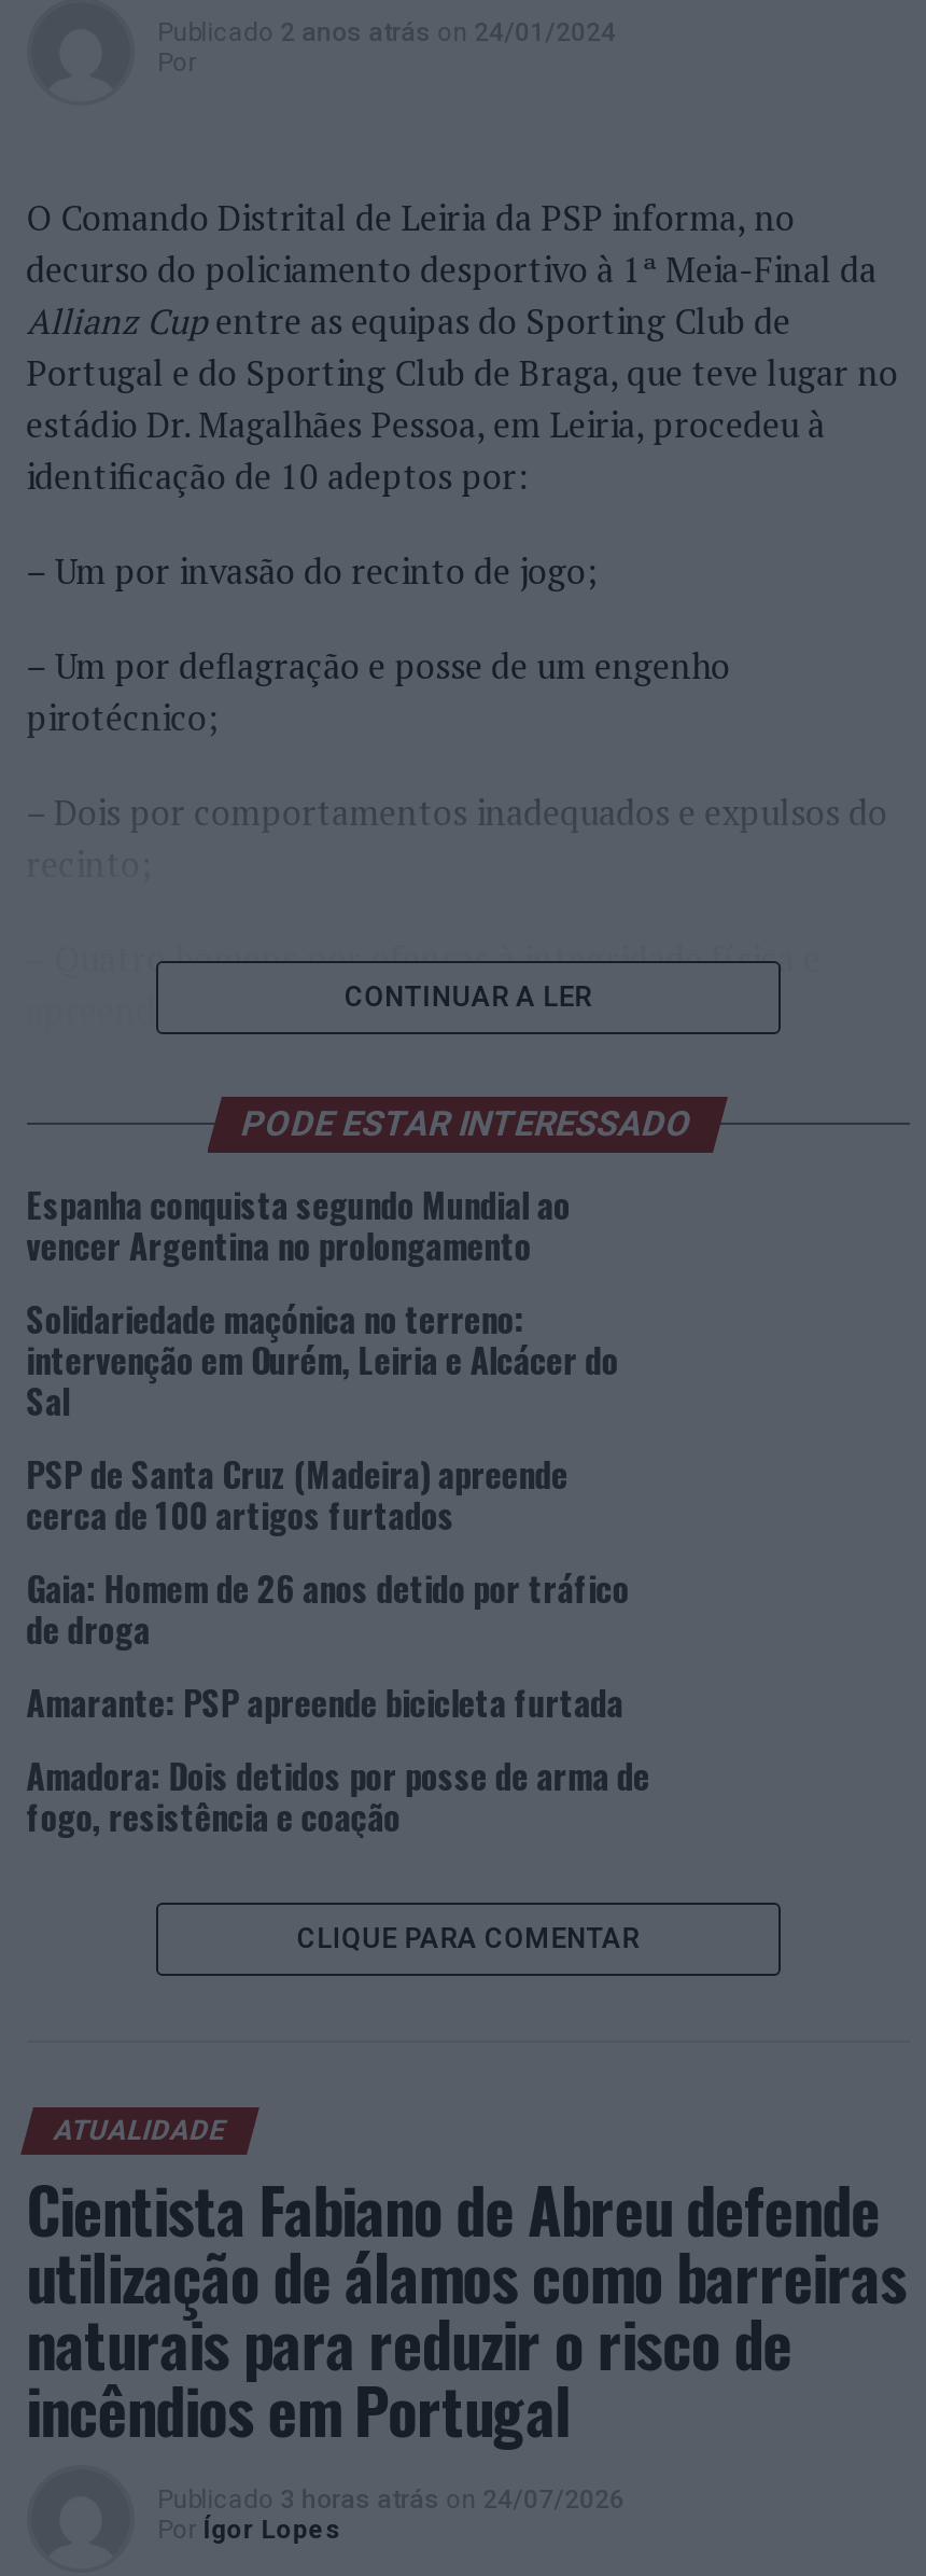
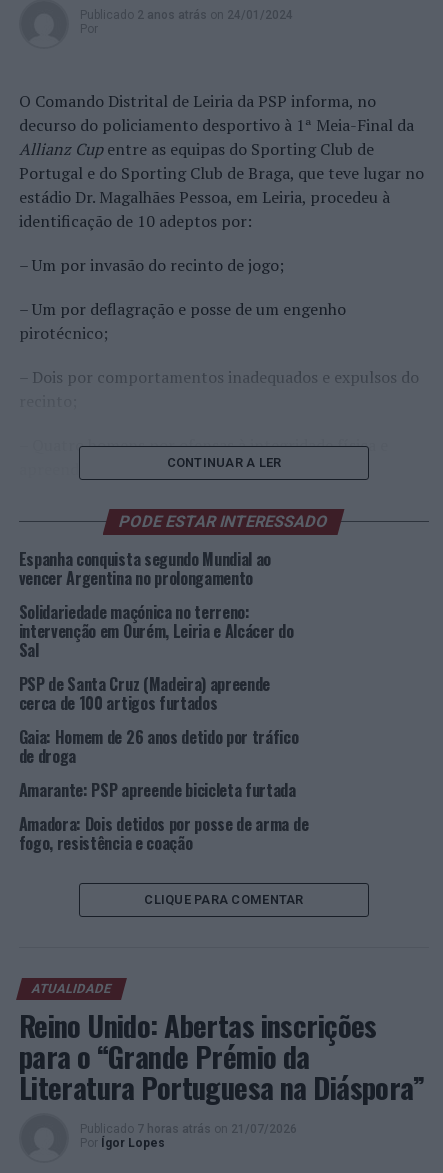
- Cientista Fabiano de Abreu defende
- utilização de álamos como barreiras
- naturais para reduzir o risco de
- incêndios em Portugal
- Publicado 3 horas atrás on 24/07/2026
+ Reino Unido: Abertas inscrições
+ para o “Grande Prémio da
+ Literatura Portuguesa na Diáspora”
+ Publicado 7 horas atrás on 21/07/2026
